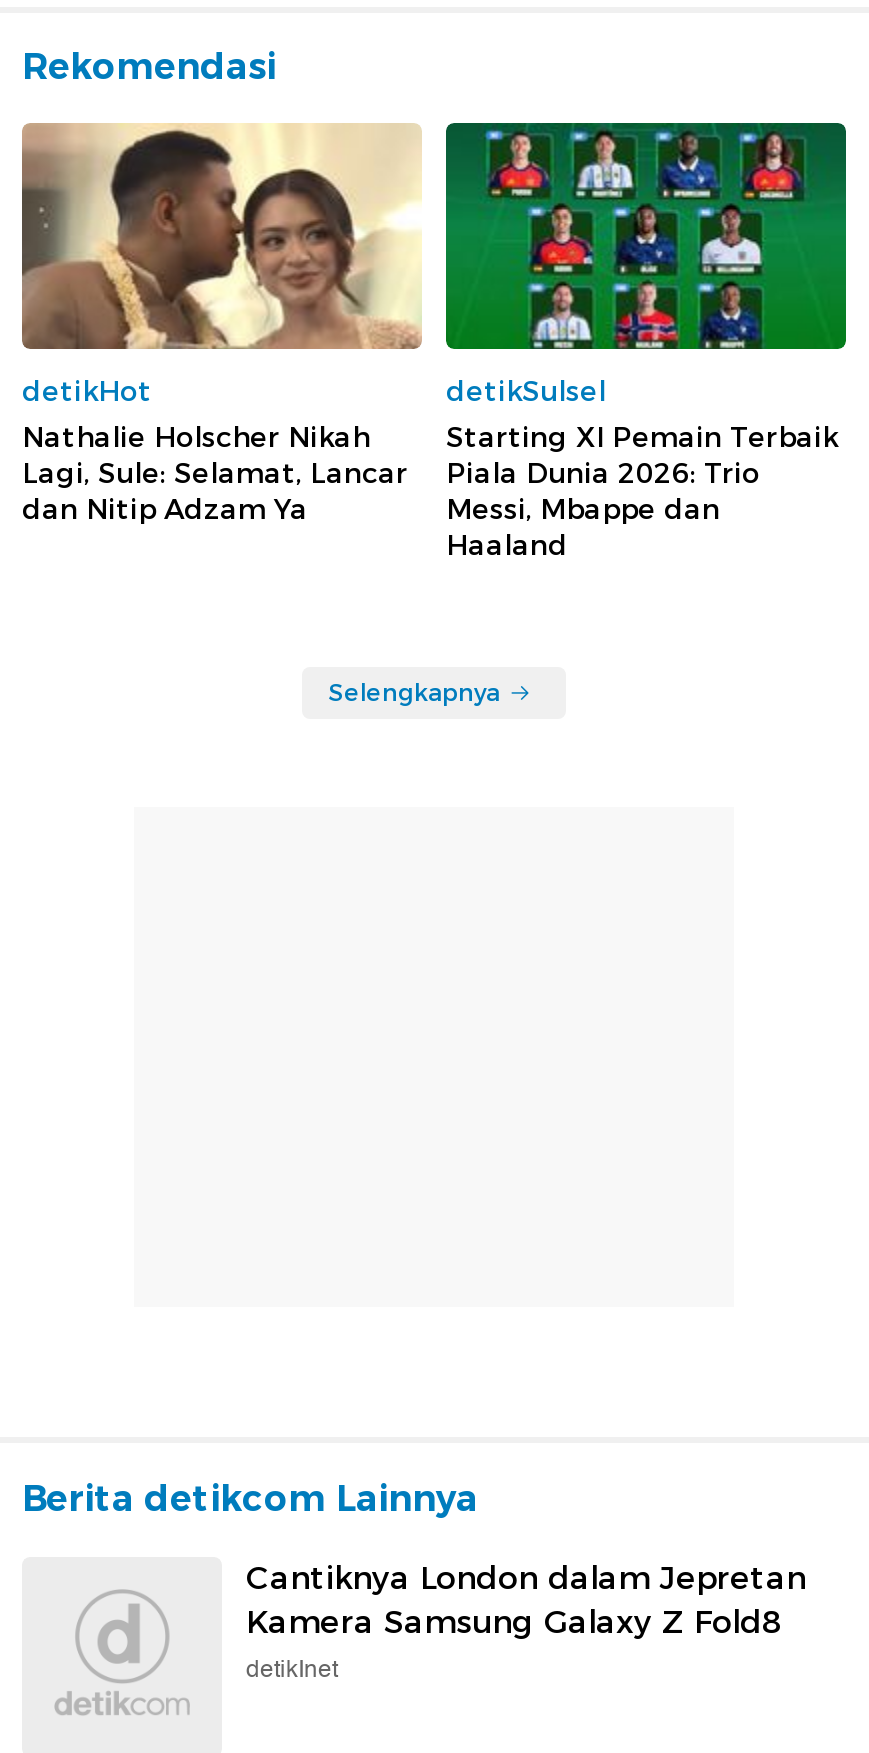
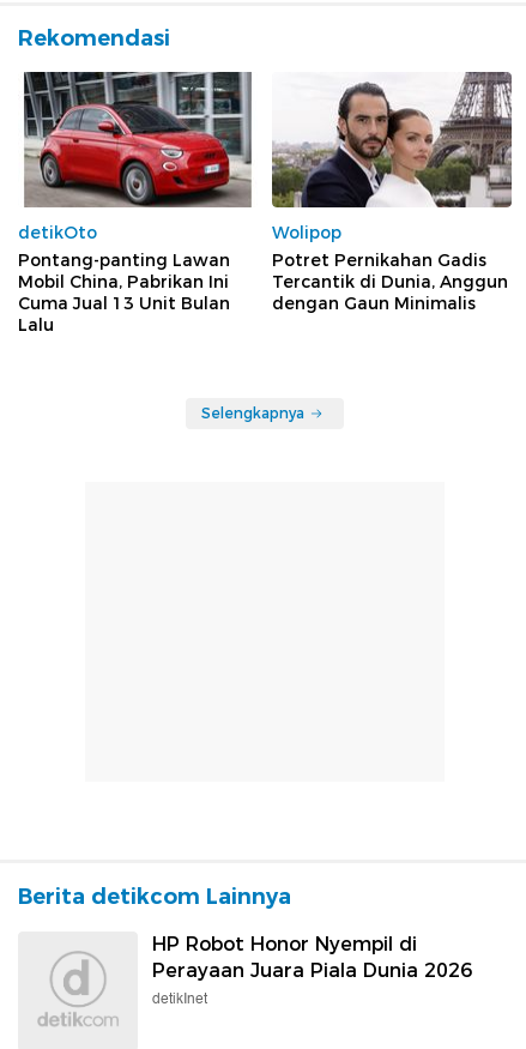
- [image]
- detikHot
- Nathalie Holscher Nikah
- Lagi, Sule: Selamat, Lancar
- dan Nitip Adzam Ya
+ [image]
+ detikOto
+ Pontang-panting Lawan
+ Mobil China, Pabrikan Ini
+ Cuma Jual 13 Unit Bulan
+ Lalu

- [image]
- detikSulsel
- Starting XI Pemain Terbaik
- Piala Dunia 2026: Trio
- Messi, Mbappe dan
- Haaland
+ [image]
+ Wolipop
+ Potret Pernikahan Gadis
+ Tercantik di Dunia, Anggun
+ dengan Gaun Minimalis

- Cantiknya London dalam Jepretan
- Kamera Samsung Galaxy Z Fold8
+ HP Robot Honor Nyempil di
+ Perayaan Juara Piala Dunia 2026
